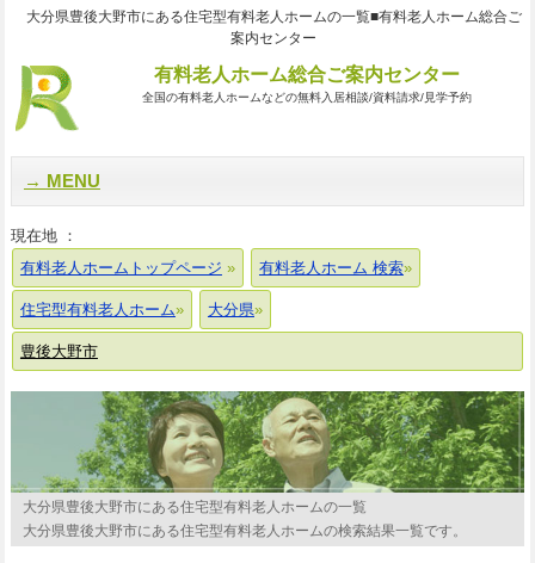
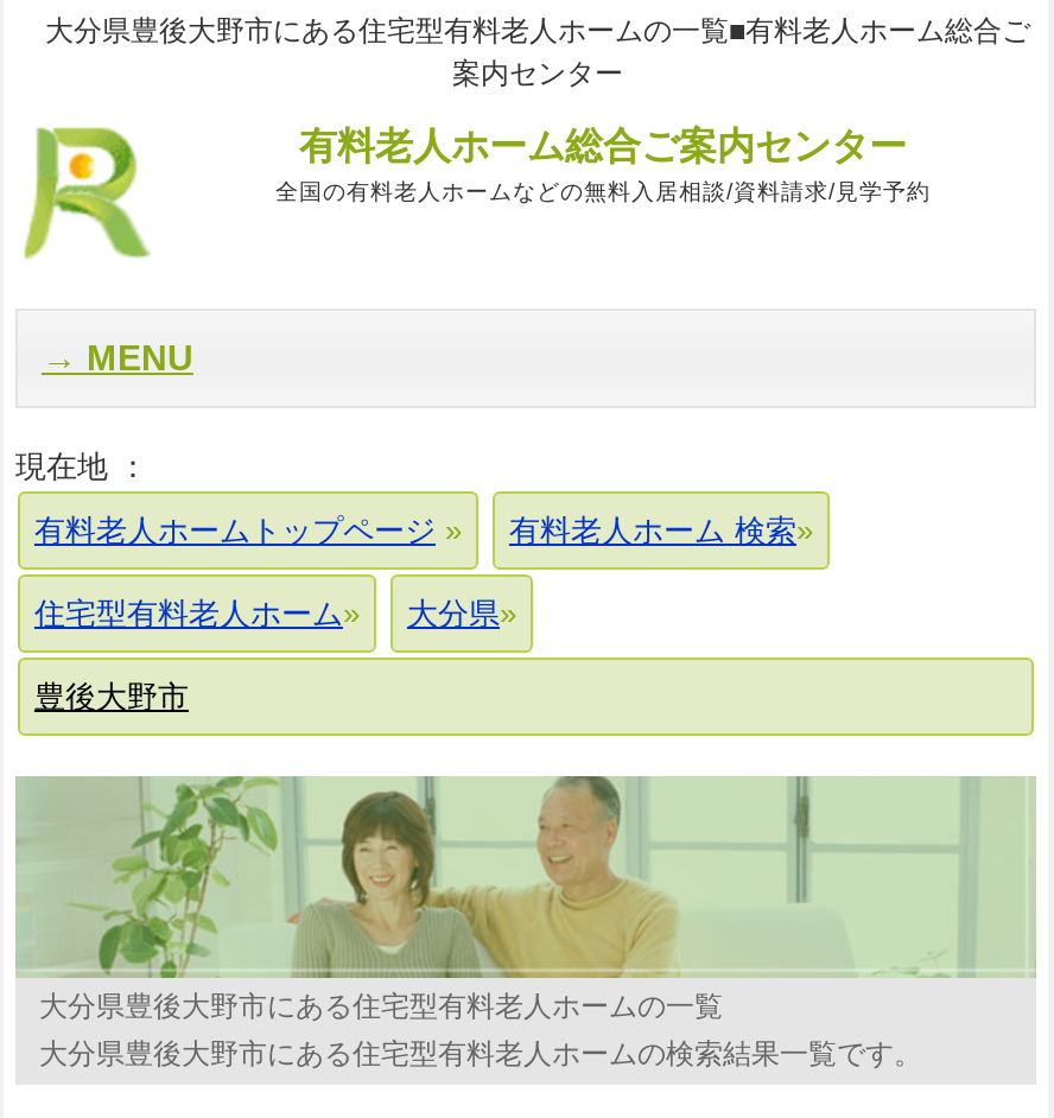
- [image]
+ [image]
